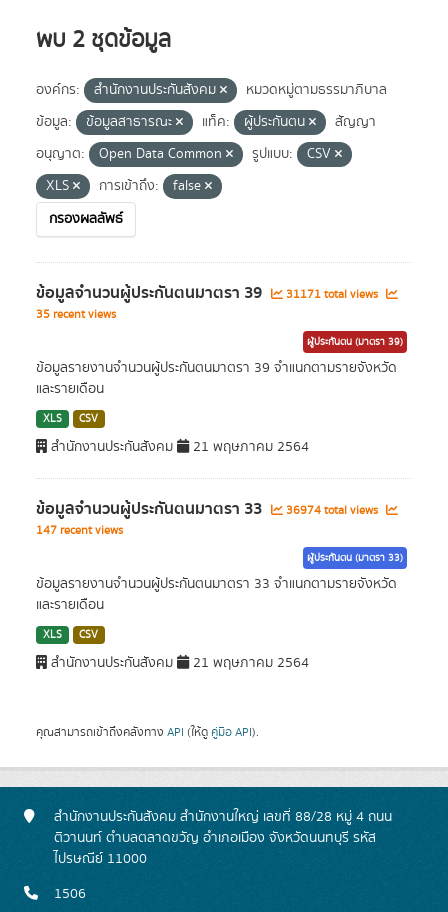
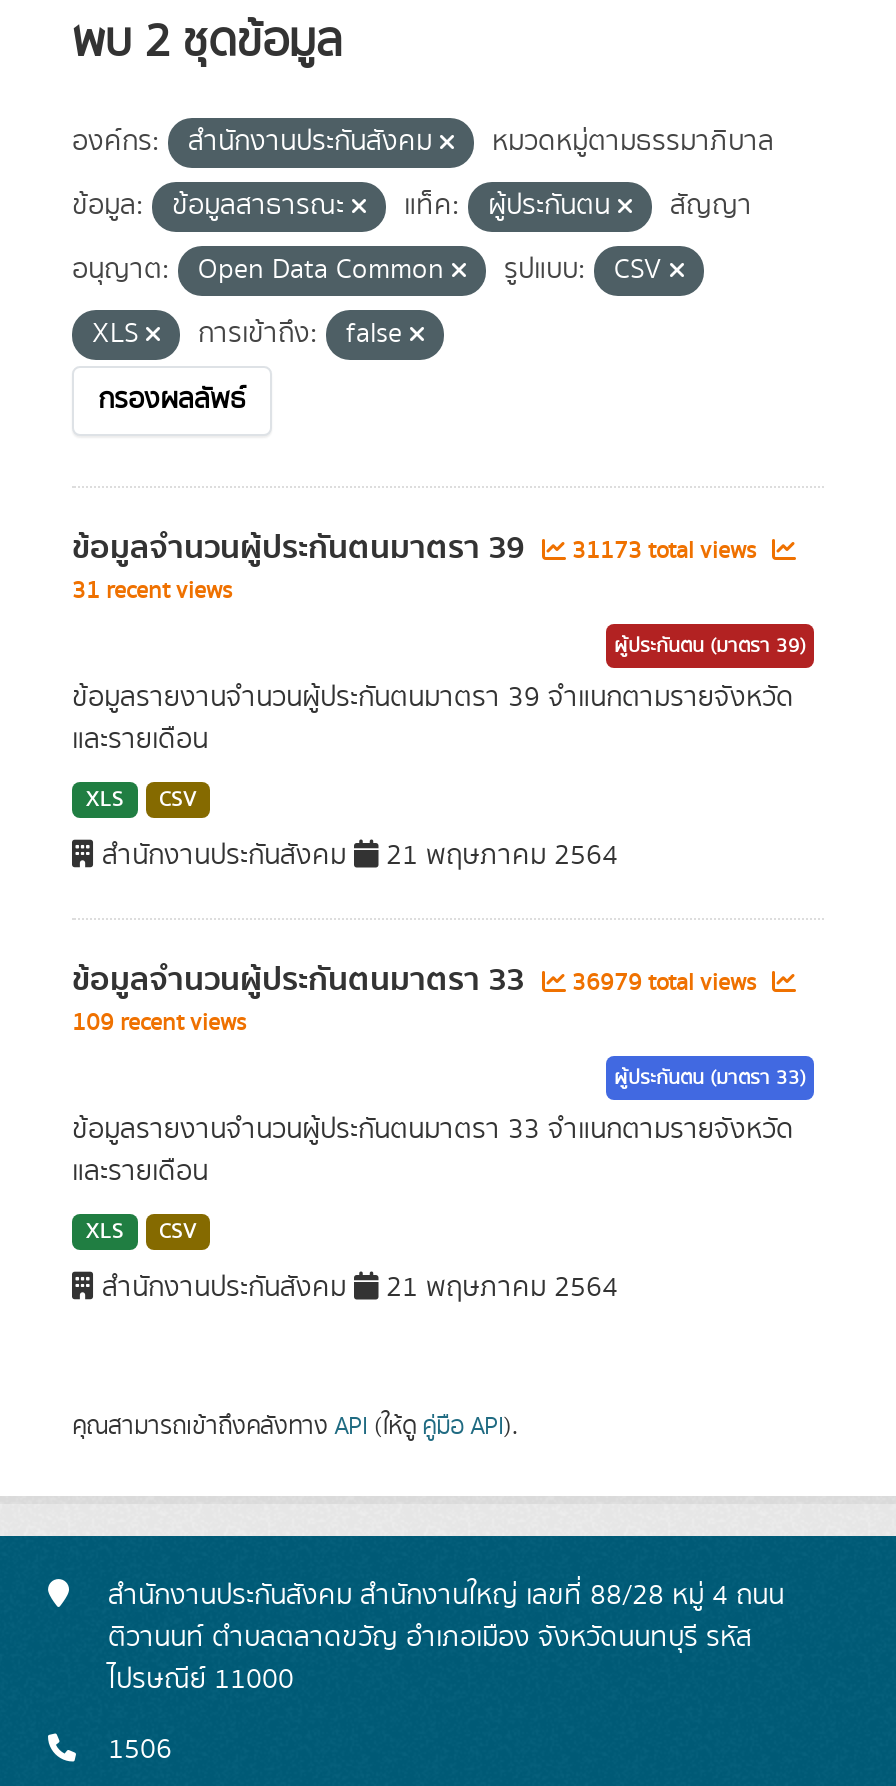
- ข้อมูลจำนวนผู้ประกันตนมาตรา 39 31171 total views
+ ข้อมูลจำนวนผู้ประกันตนมาตรา 39 31173 total views

- 35 recent views
+ 31 recent views

- ข้อมูลจำนวนผู้ประกันตนมาตรา 33 36974 total views
+ ข้อมูลจำนวนผู้ประกันตนมาตรา 33 36979 total views

- 147 recent views
+ 109 recent views
